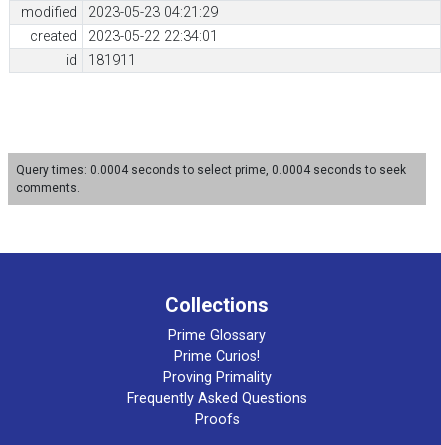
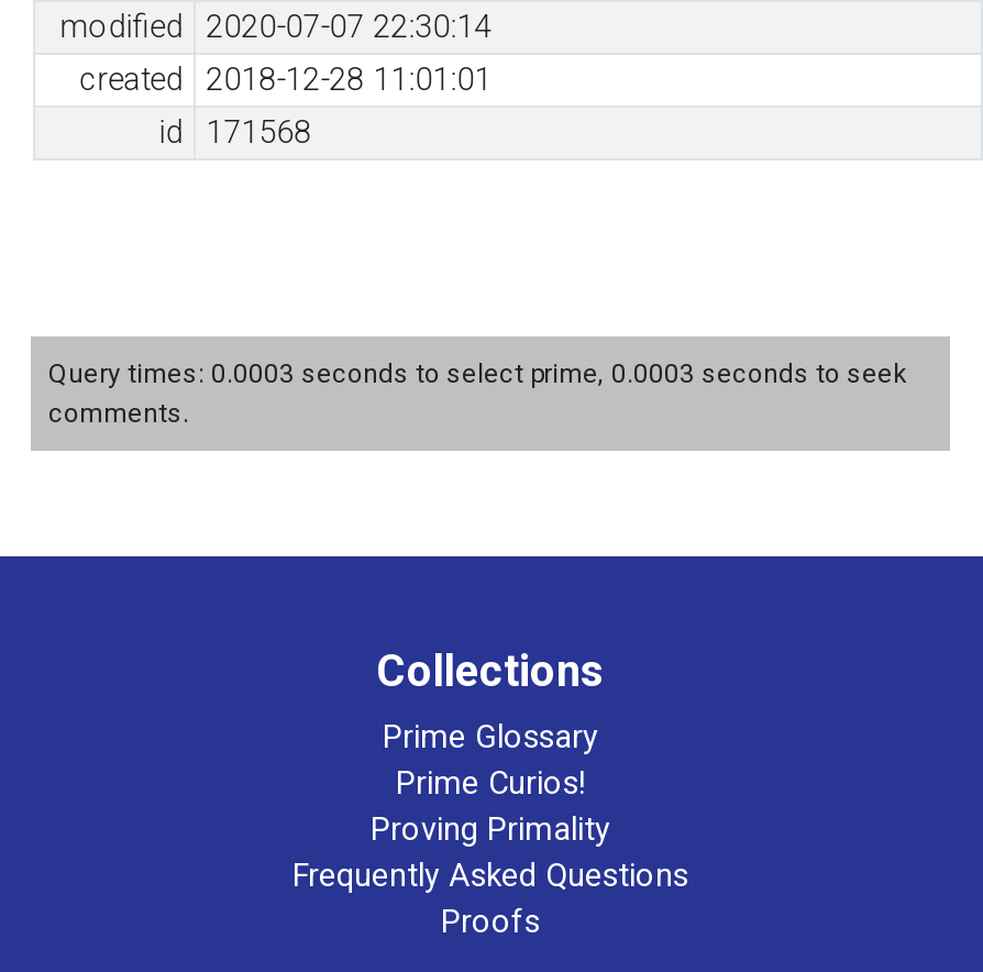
- modified 2023-05-23 04:21:29
+ modified 2020-07-07 22:30:14

- created 2023-05-22 22:34:01
+ created 2018-12-28 11:01:01

- id 181911
+ id 171568

- Query times: 0.0004 seconds to select prime, 0.0004 seconds to seek
+ Query times: 0.0003 seconds to select prime, 0.0003 seconds to seek
